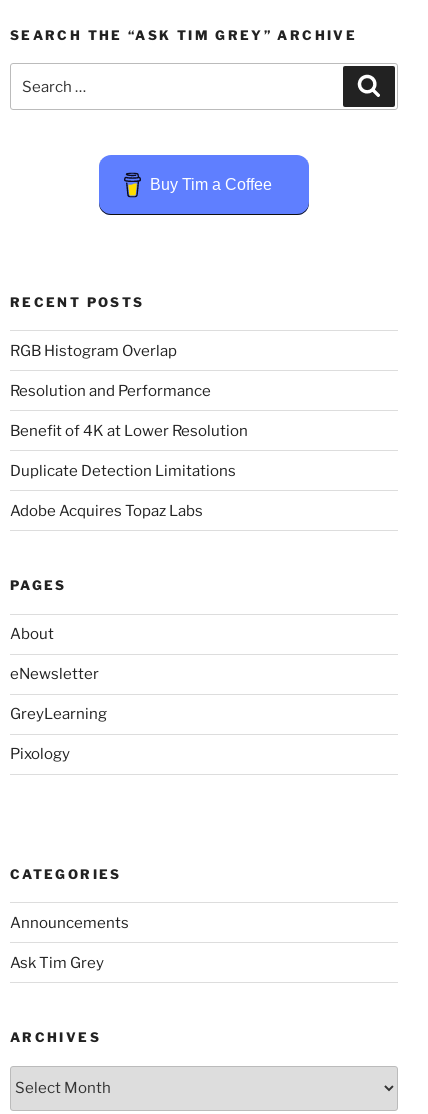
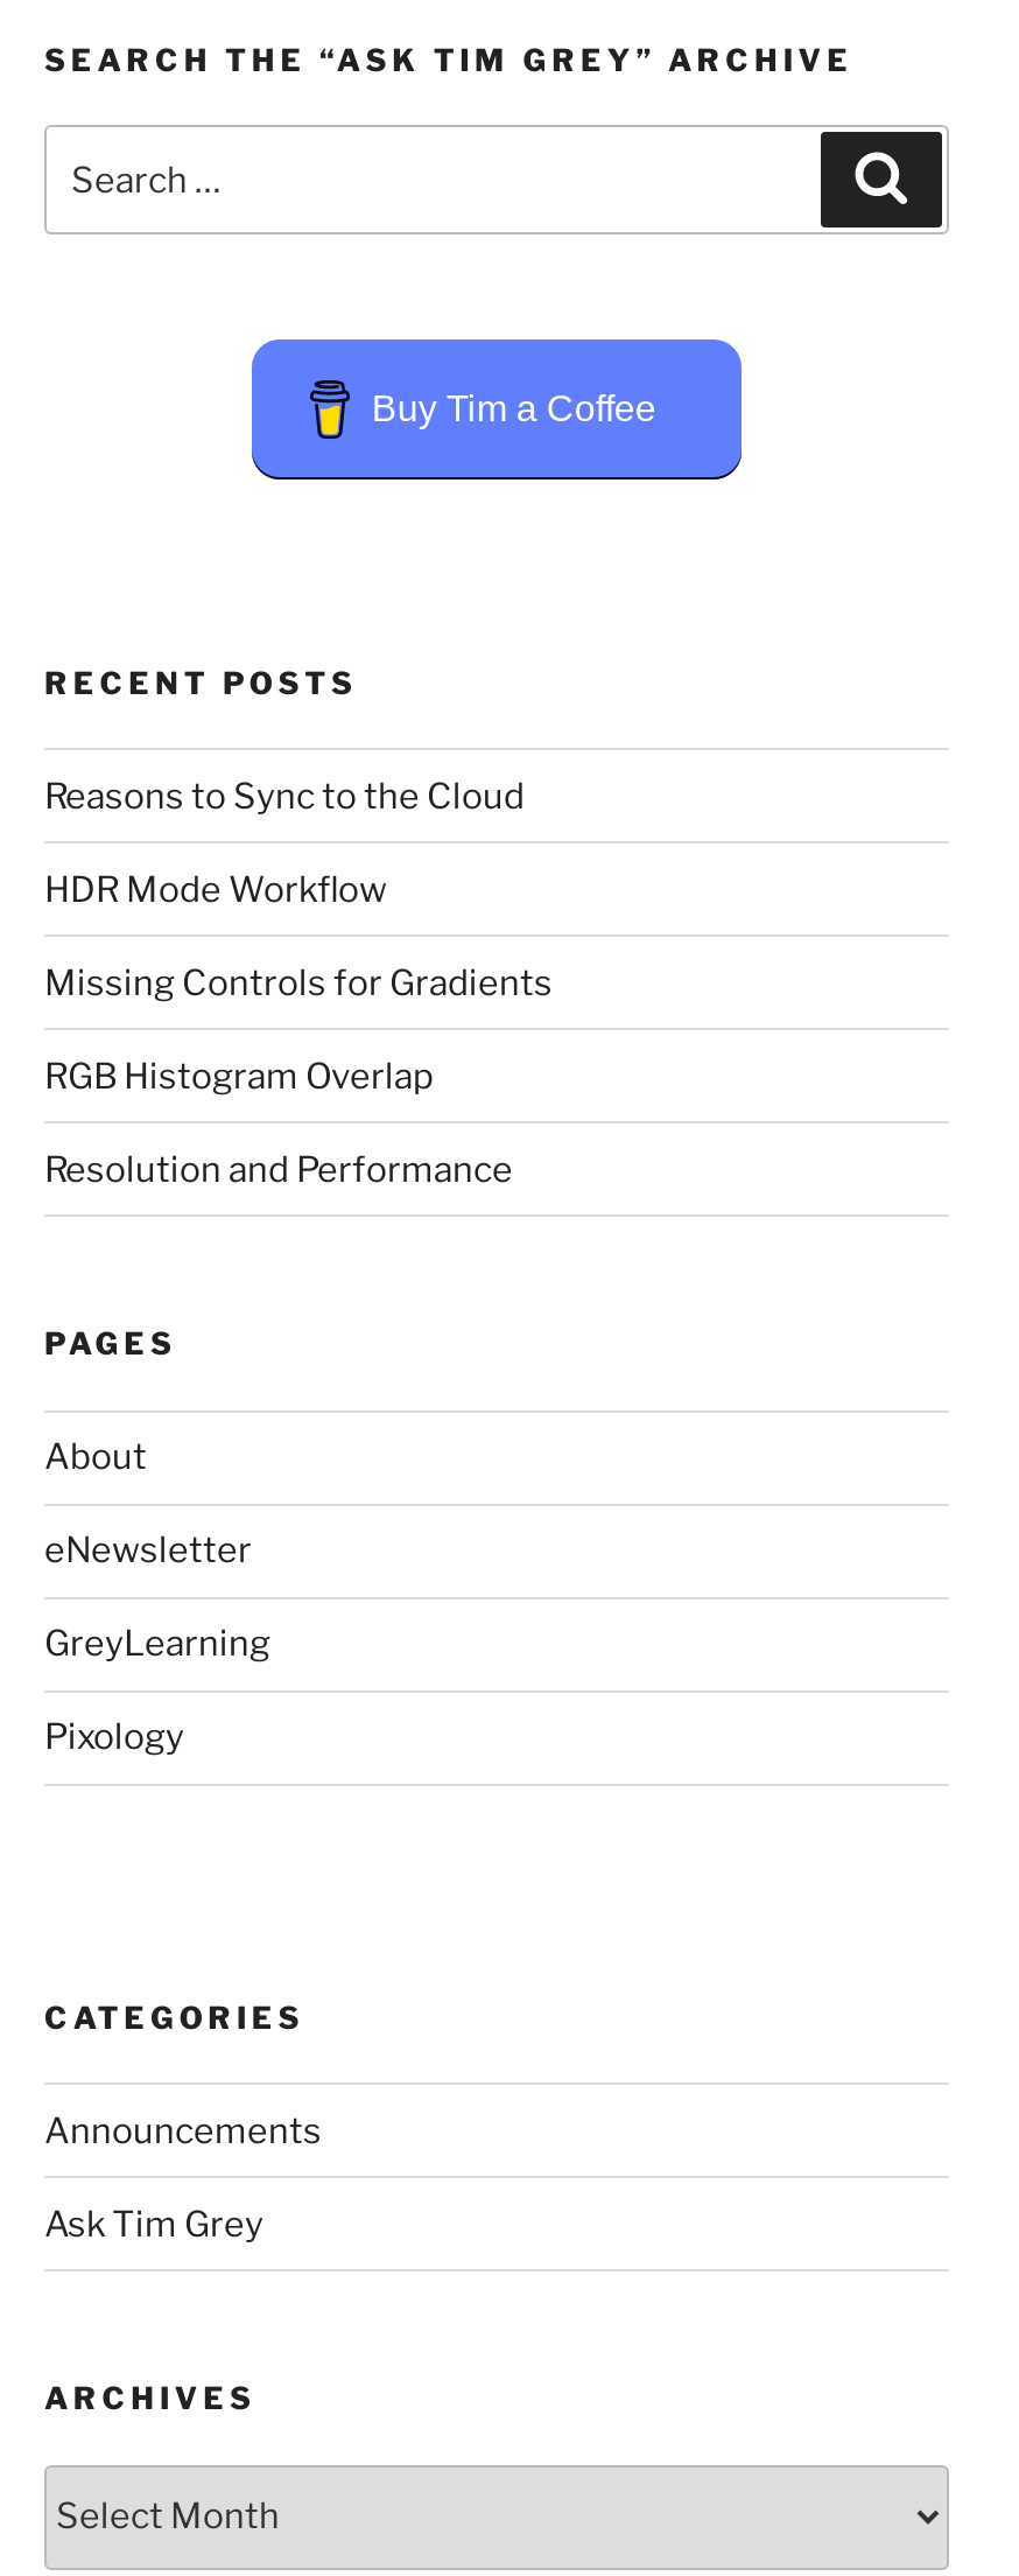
+ Reasons to Sync to the Cloud
+ HDR Mode Workflow
+ Missing Controls for Gradients

moved down: RGB Histogram Overlap | Resolution and Performance

- Benefit of 4K at Lower Resolution
- Duplicate Detection Limitations
- Adobe Acquires Topaz Labs
